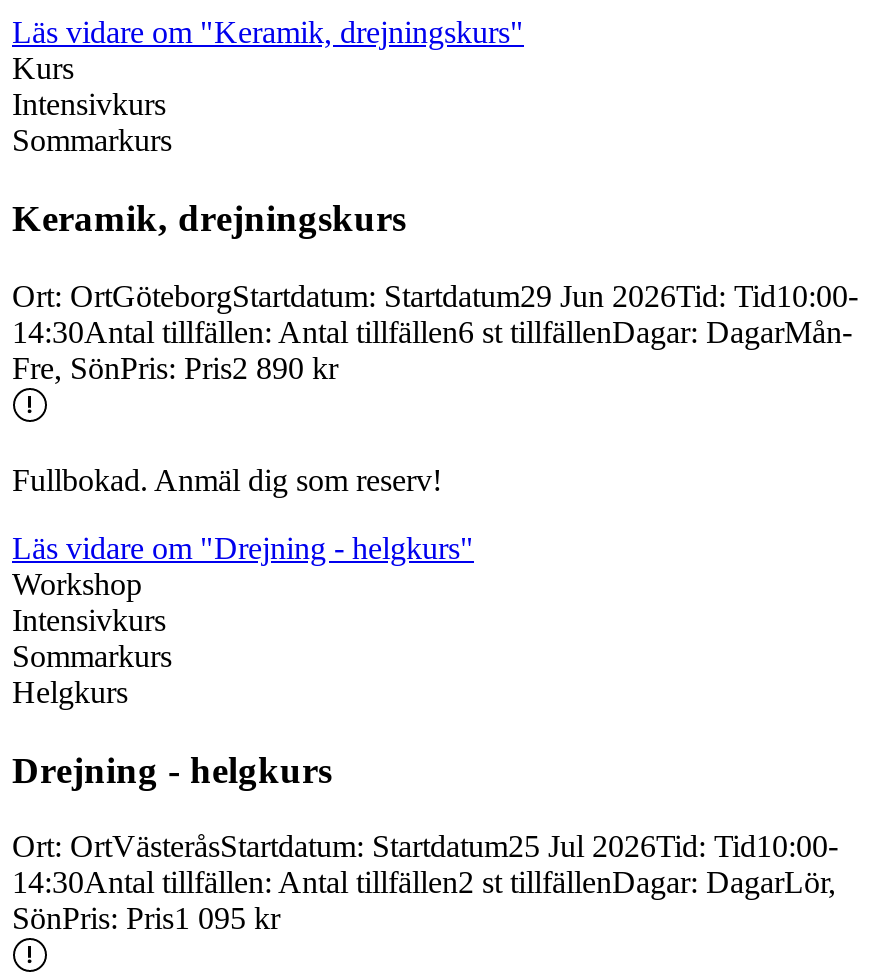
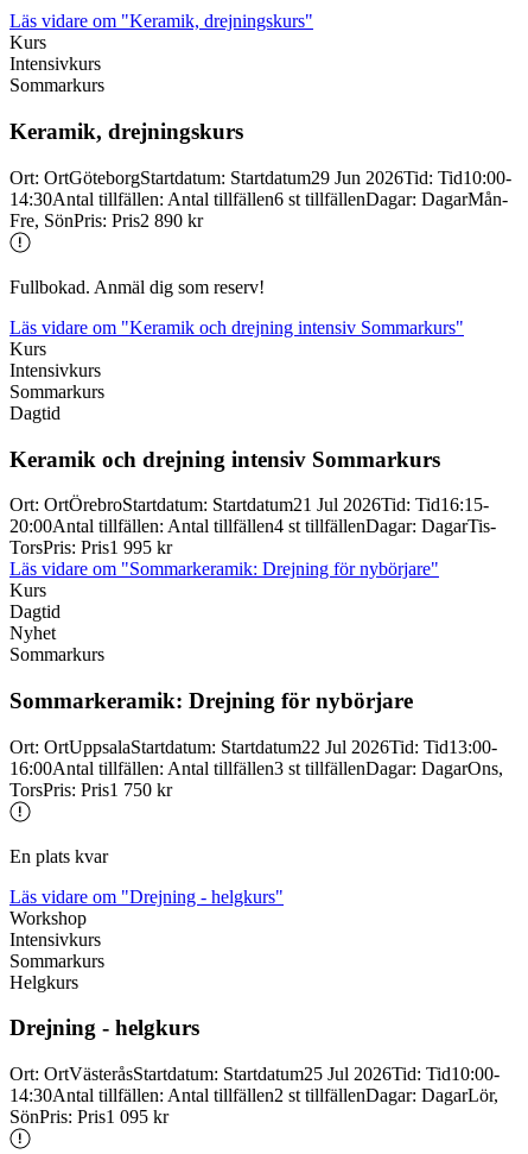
+ Läs vidare om "Keramik och drejning intensiv Sommarkurs"
+ Kurs
+ Intensivkurs
+ Sommarkurs
+ Dagtid
+ Keramik och drejning intensiv Sommarkurs
+ Ort: OrtÖrebroStartdatum: Startdatum21 Jul 2026Tid: Tid16:15-
+ 20:00Antal tillfällen: Antal tillfällen4 st tillfällenDagar: DagarTis-
+ TorsPris: Pris1 995 kr
+ Läs vidare om "Sommarkeramik: Drejning för nybörjare"
+ Kurs
+ Dagtid
+ Nyhet
+ Sommarkurs
+ Sommarkeramik: Drejning för nybörjare
+ Ort: Ort UppsalaStartdatum: Startdatum22 Jul 2026Tid: Tid 13:00-
+ 16:00Antal tillfällen: Antal tillfällen3 st tillfällenDagar: DagarOns,
+ TorsPris: Pris1 750 kr
+ En plats kvar
